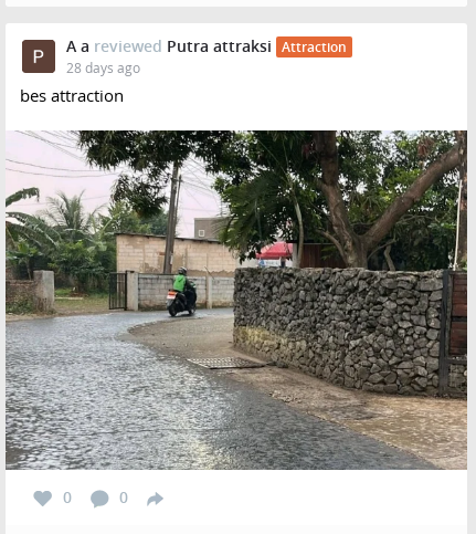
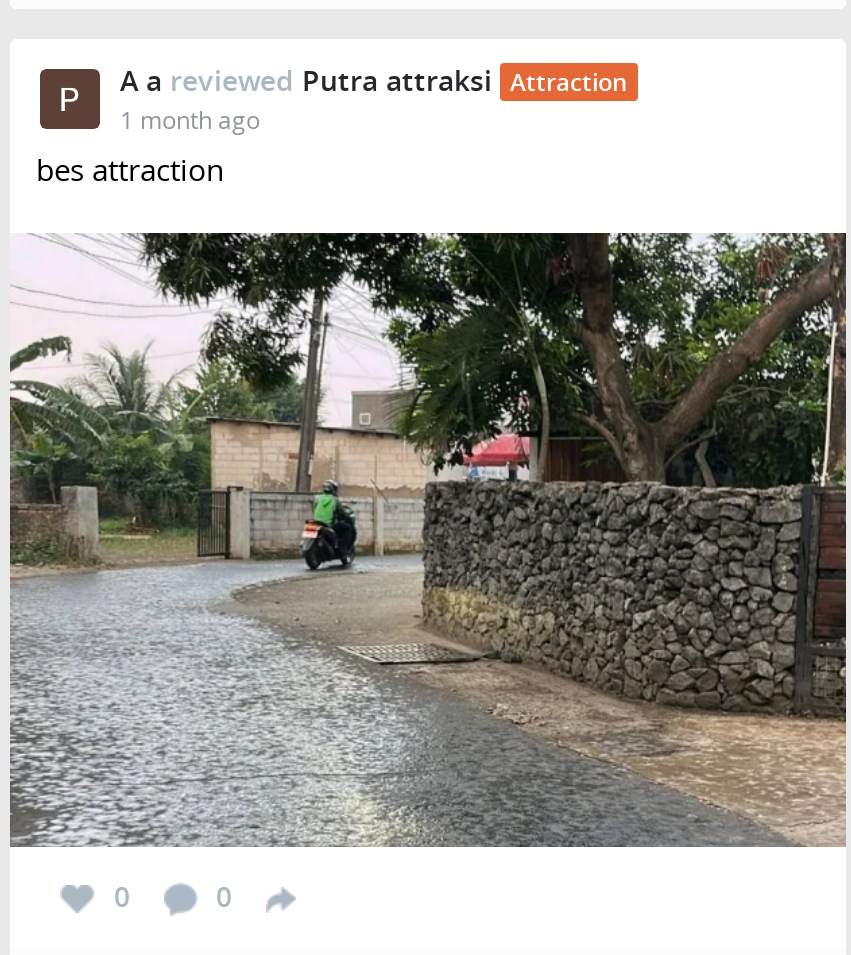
- 28 days ago
+ 1 month ago
